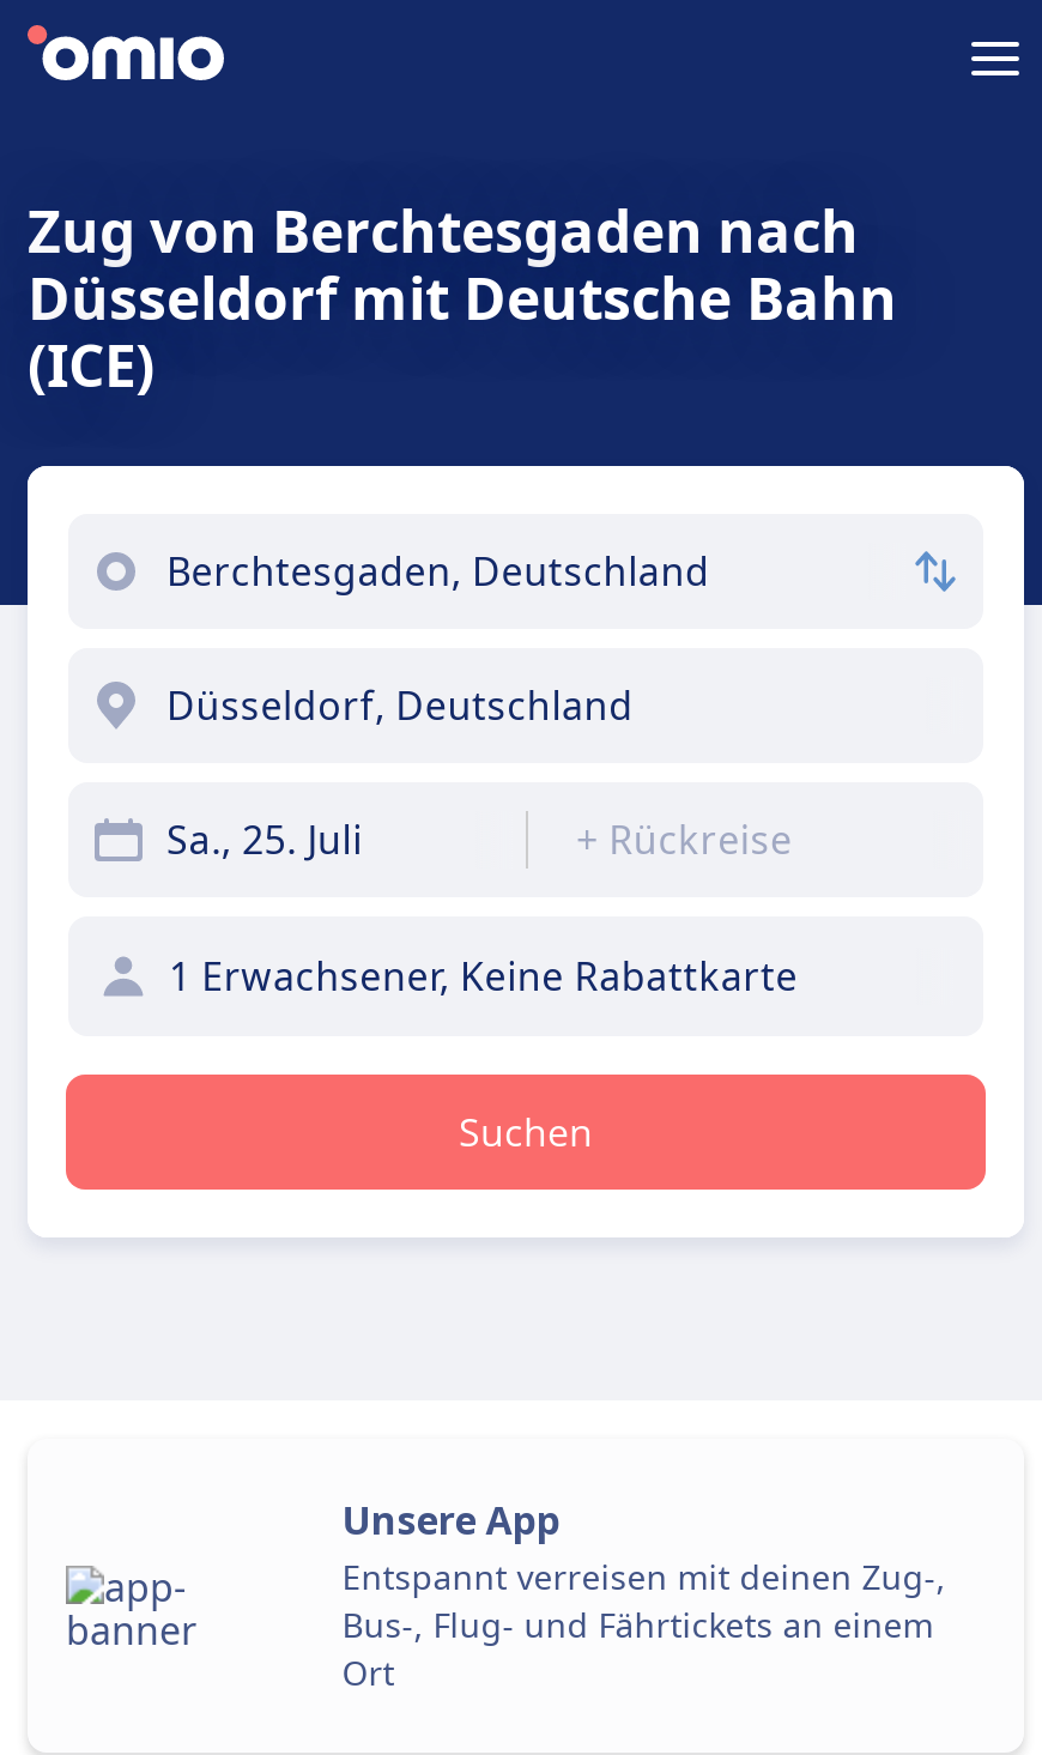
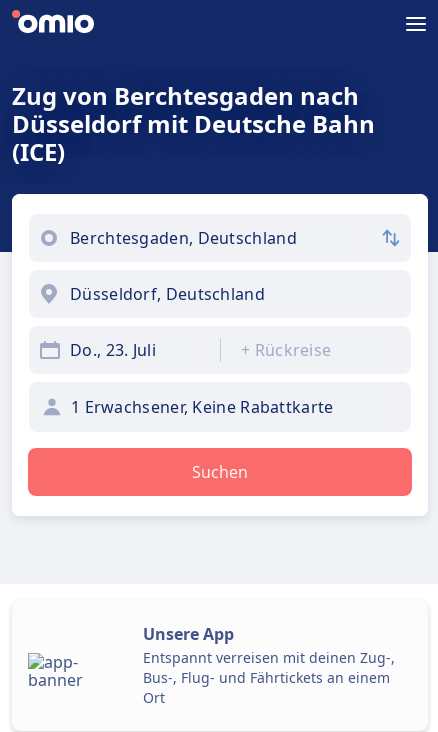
- Sa., 25. Juli
+ Do., 23. Juli
